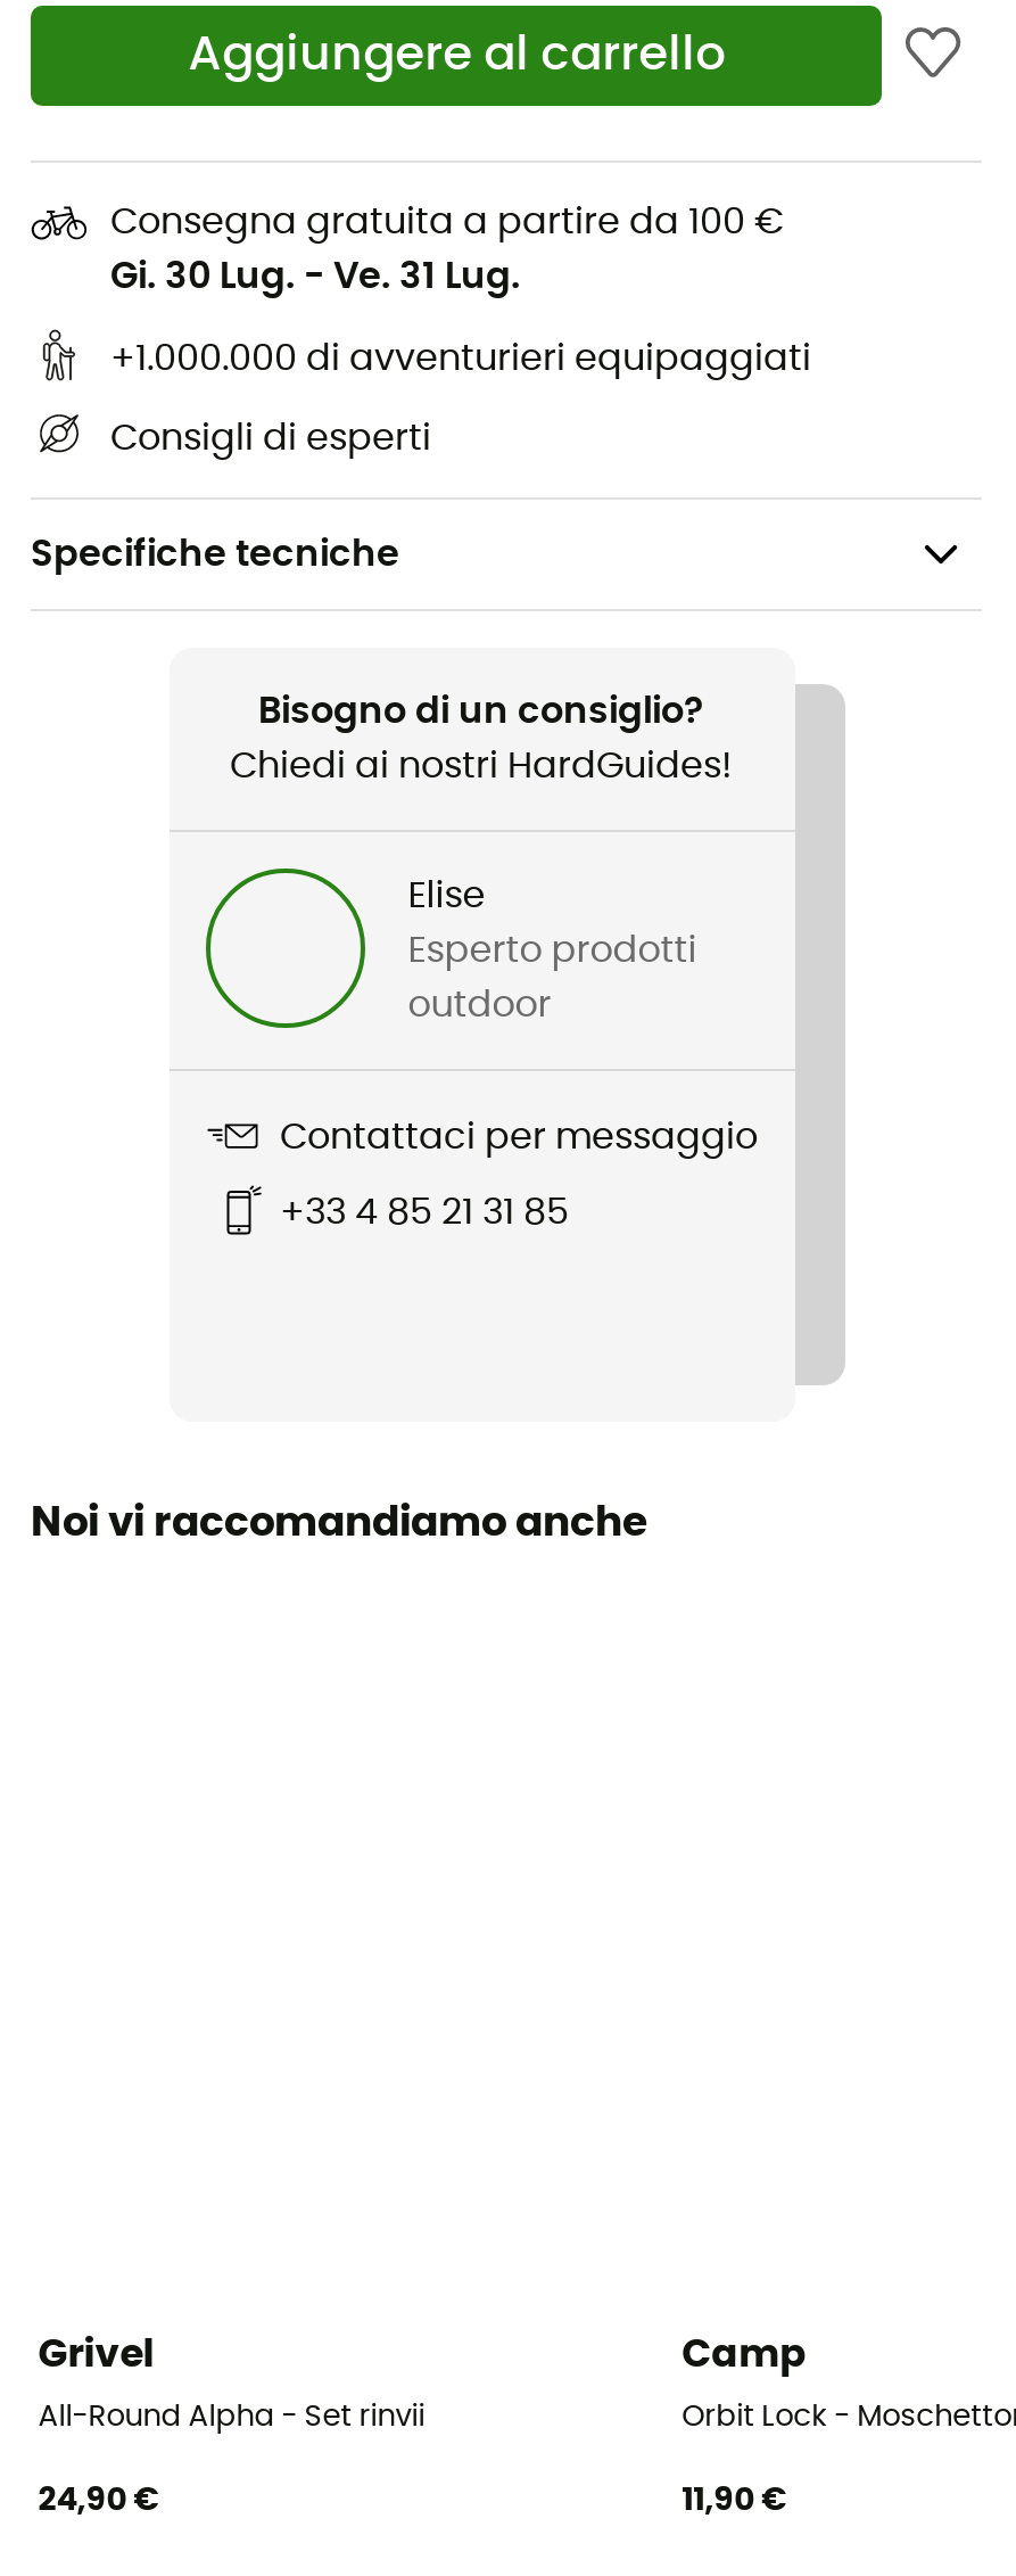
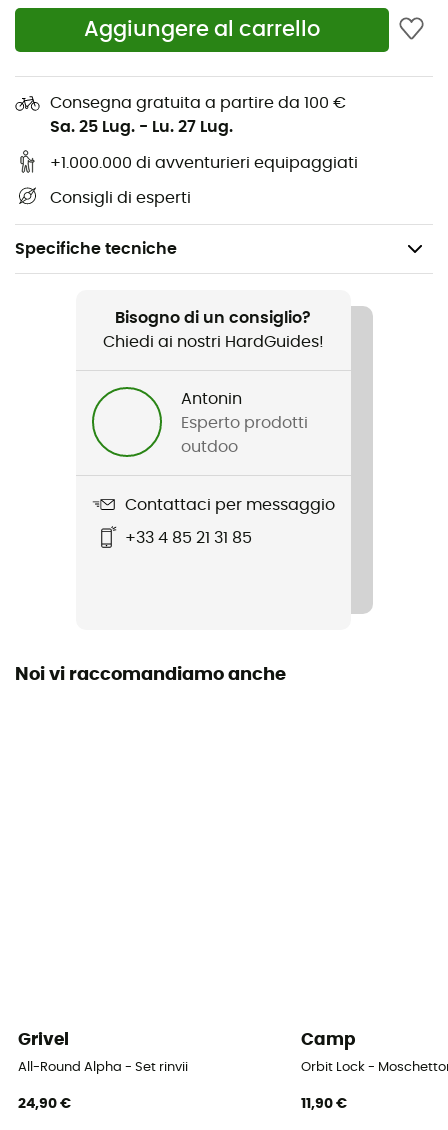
- Gi. 30 Lug. - Ve. 31 Lug.
+ Sa. 25 Lug. - Lu. 27 Lug.

- Elise
+ Antonin

- outdoor
+ outdoo
